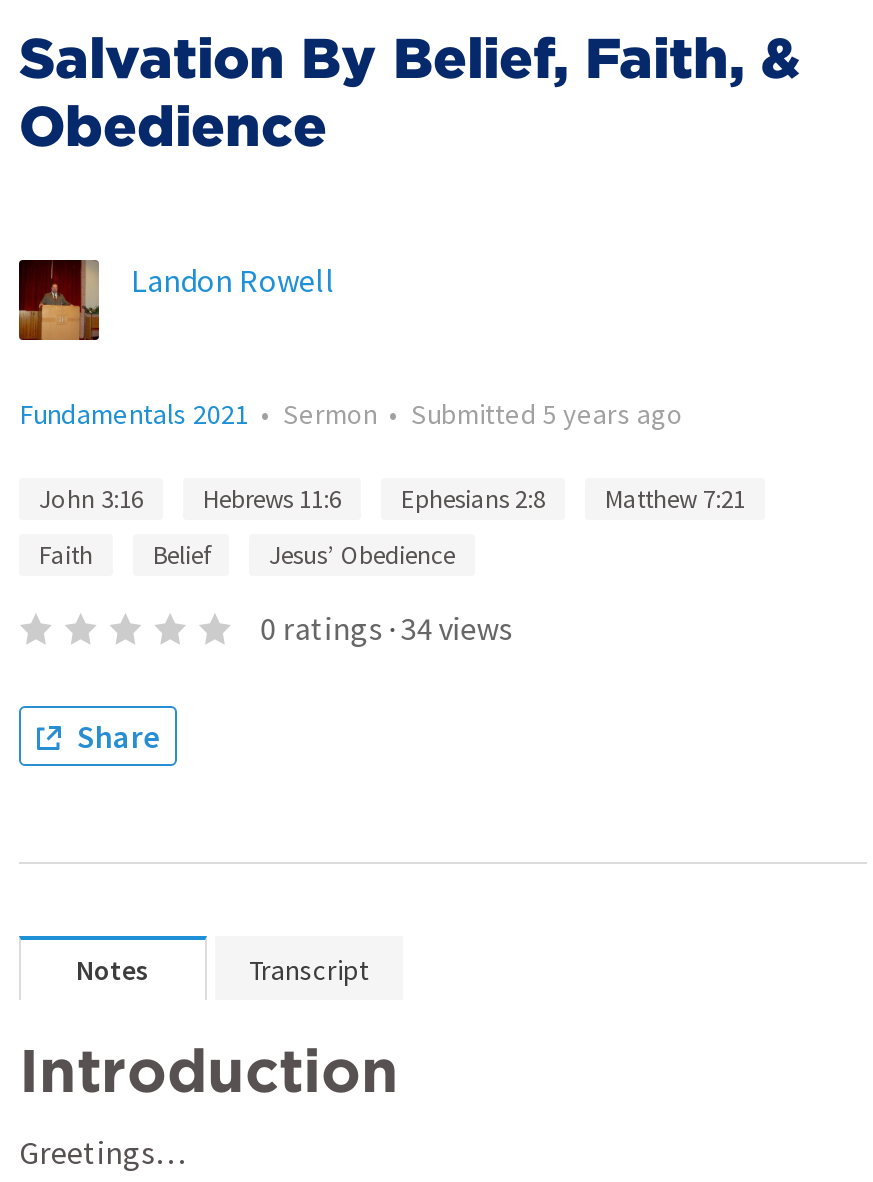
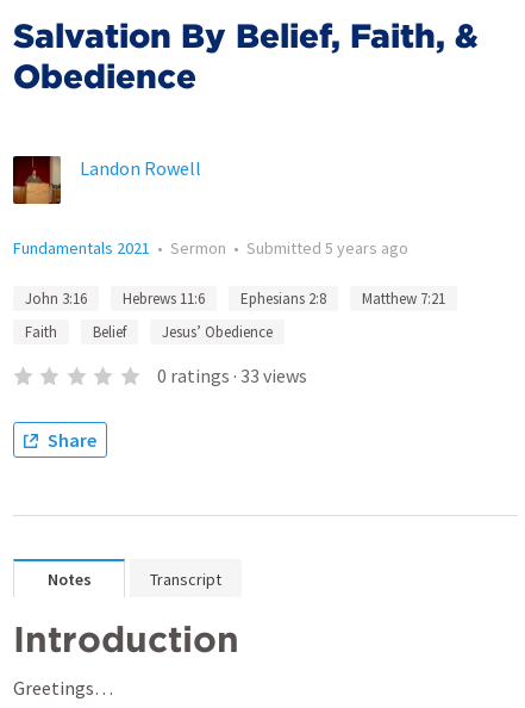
- 0 ratings · 34 views
+ 0 ratings · 33 views
